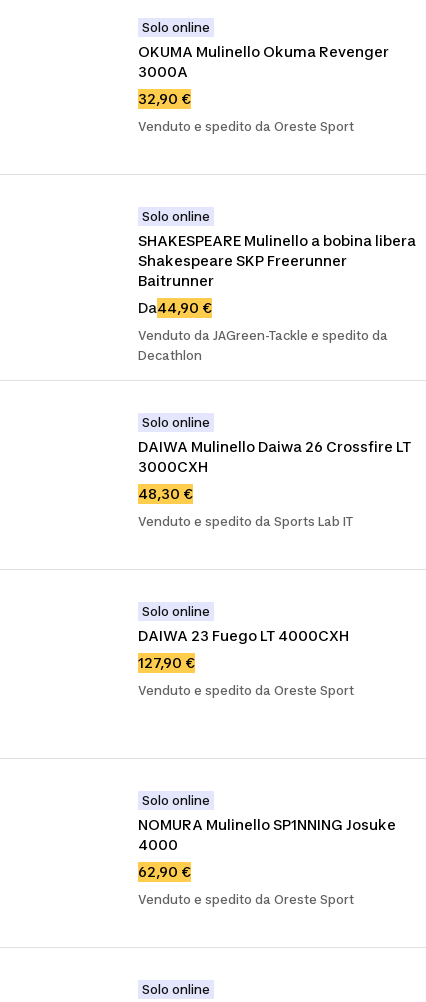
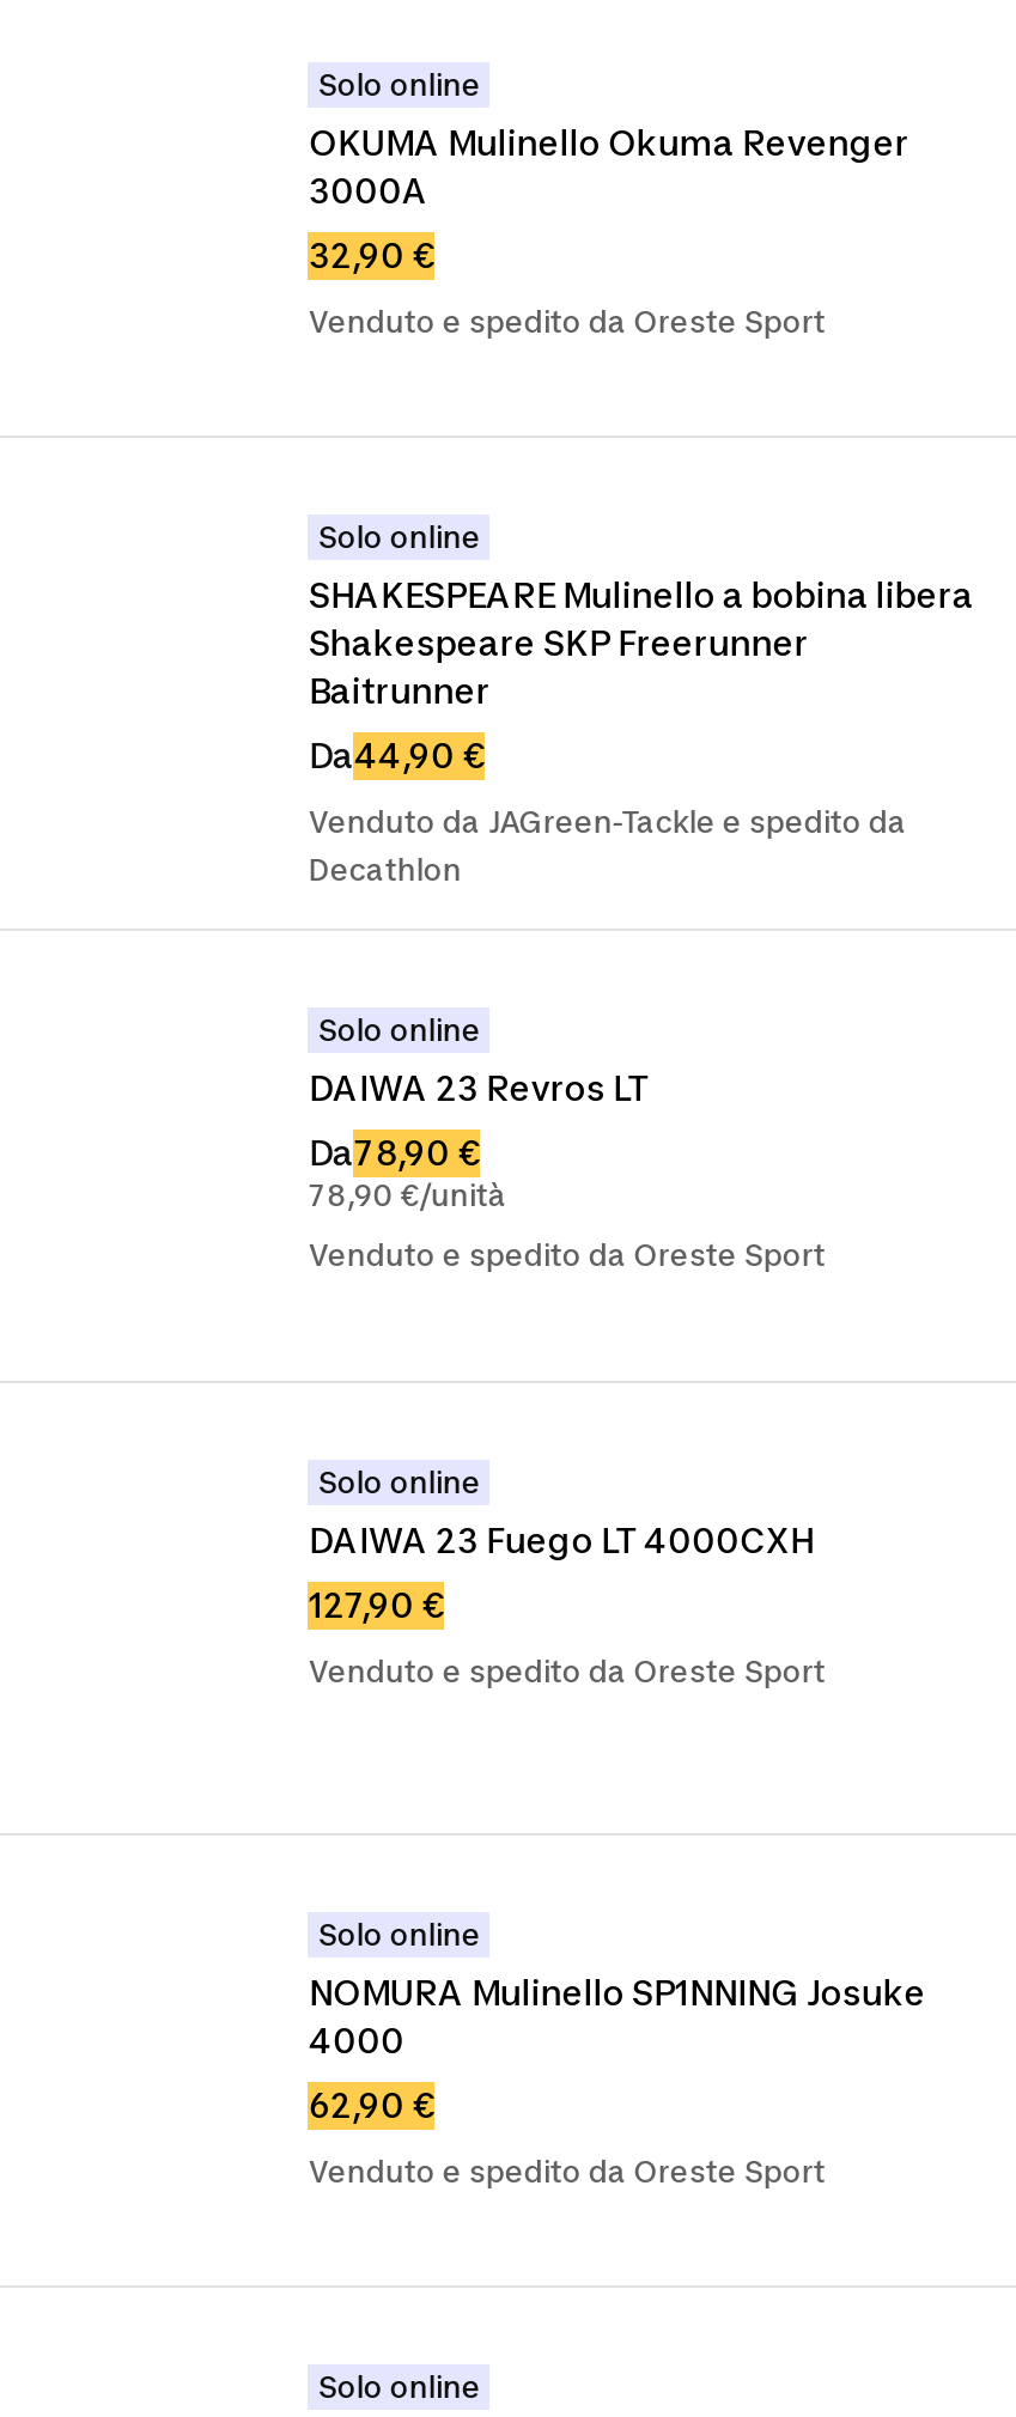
- DAIWA Mulinello Daiwa 26 Crossfire LT
- 3000CXH
+ DAIWA 23 Revros LT

- 48,30 €
+ Da78,90 €
+ 78,90 €/unità

- Venduto e spedito da Sports Lab IT
+ Venduto e spedito da Oreste Sport
